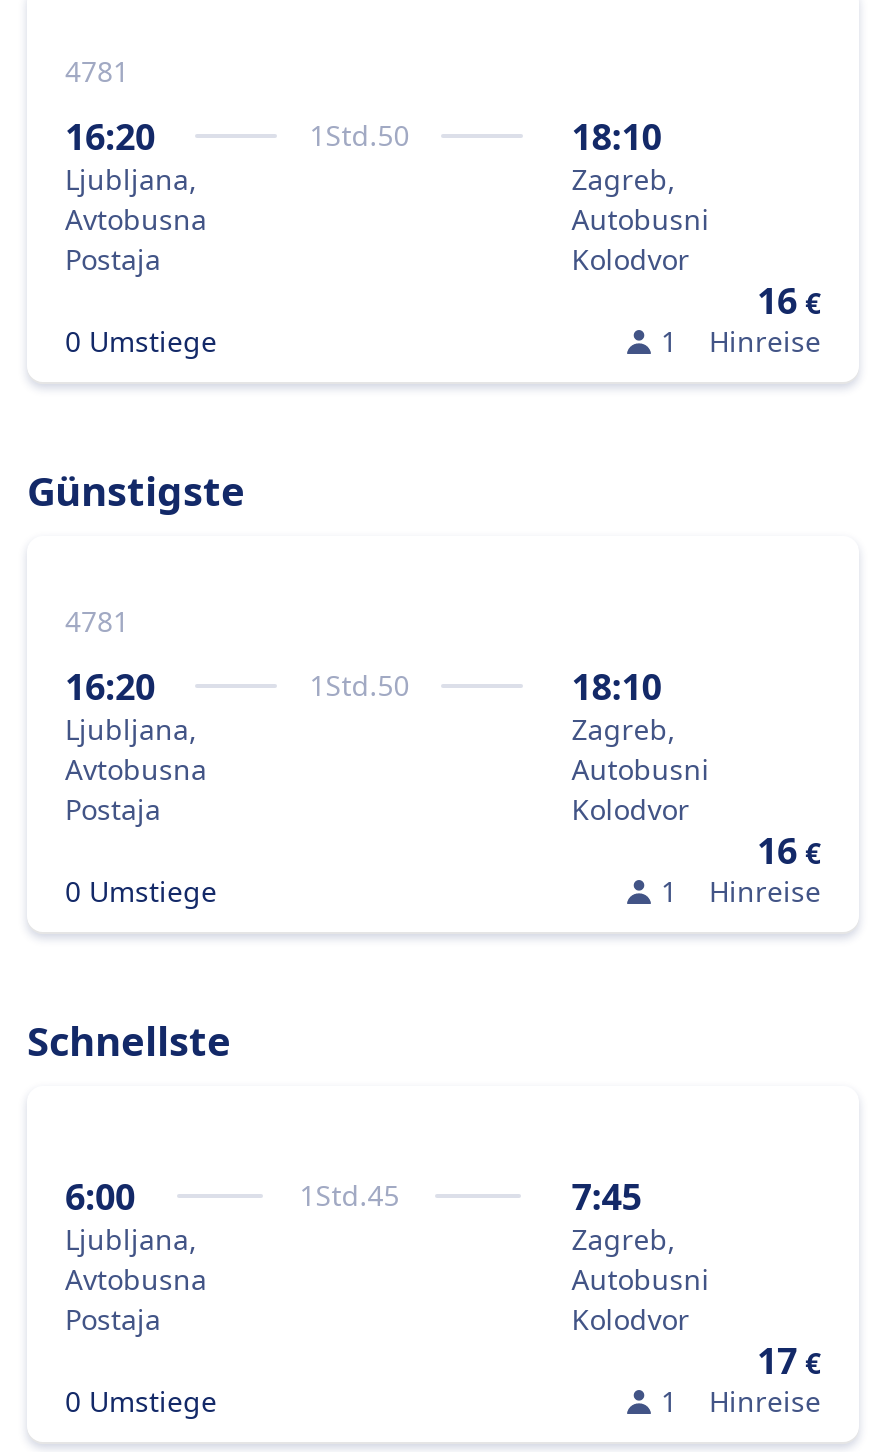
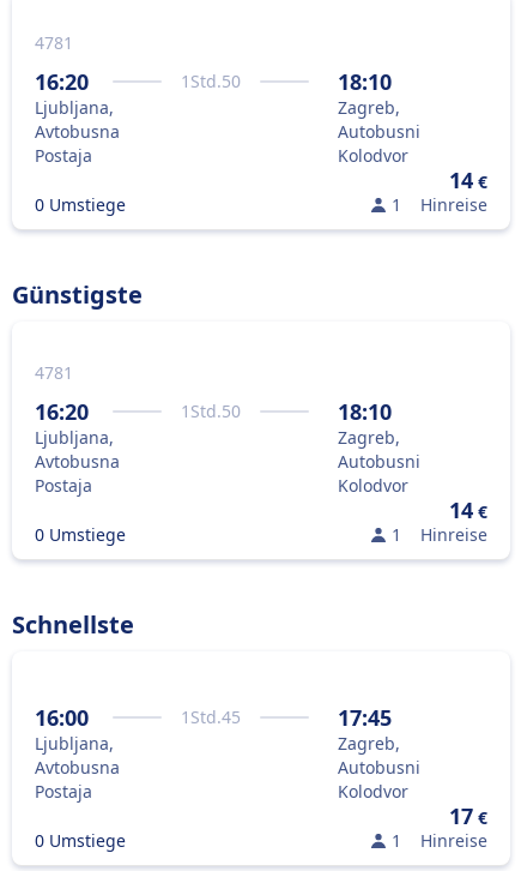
- 16 €
+ 14 €

- 16 €
+ 14 €

- 6:00
+ 16:00

- 7:45
+ 17:45
